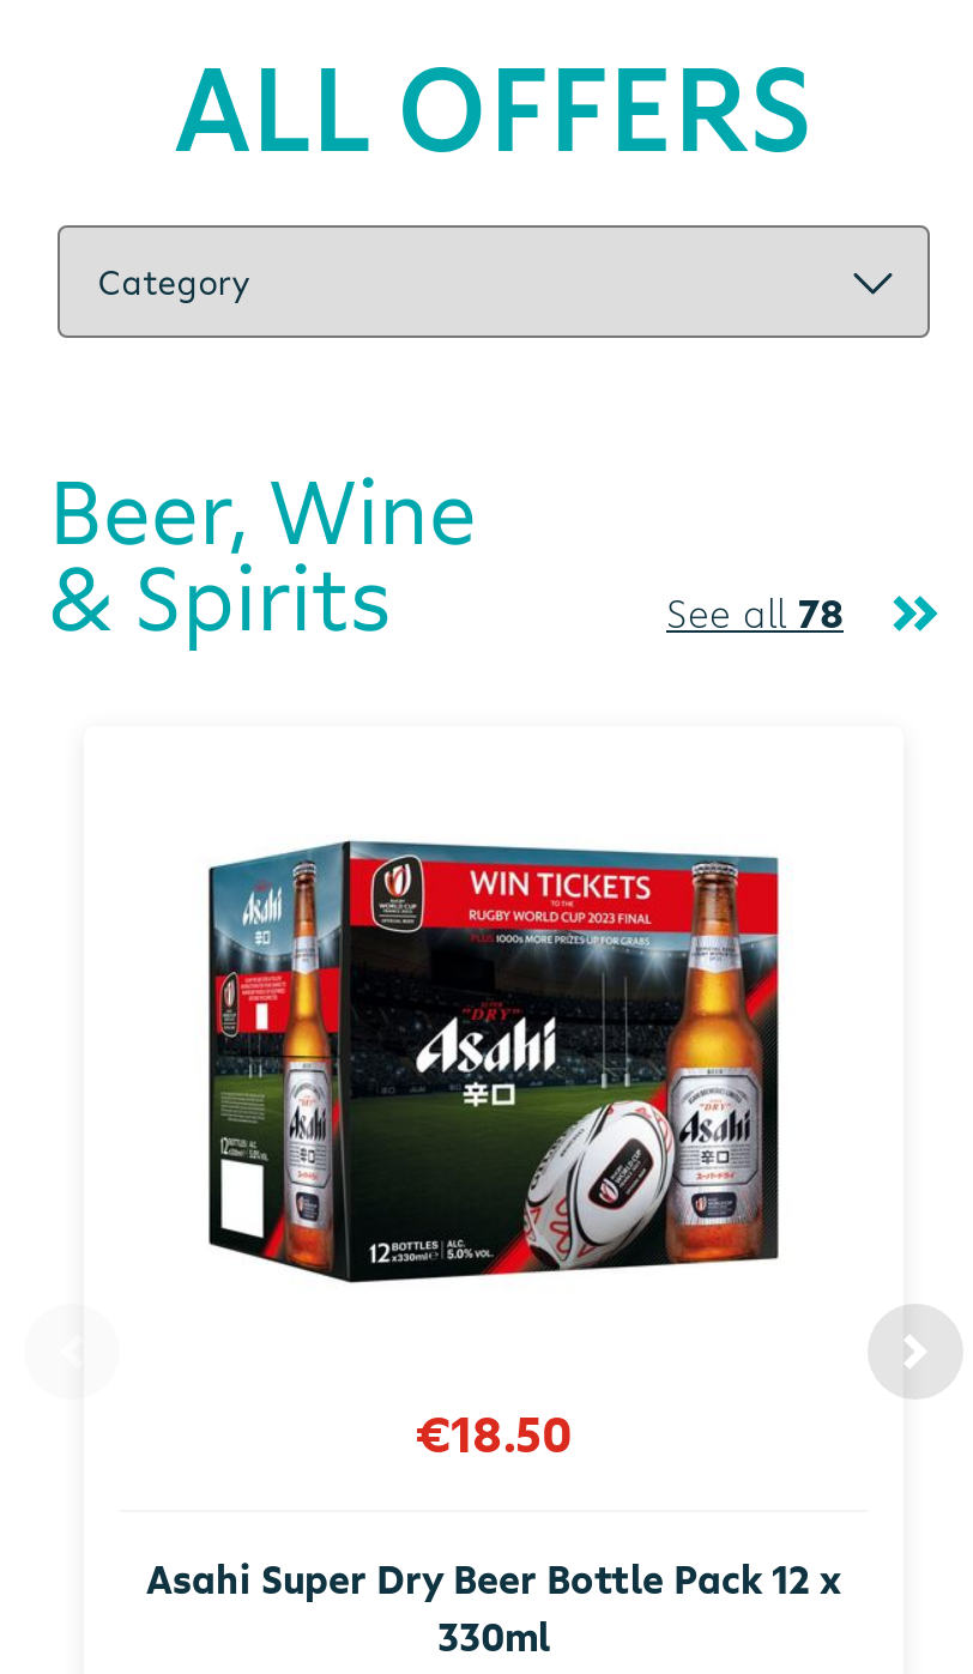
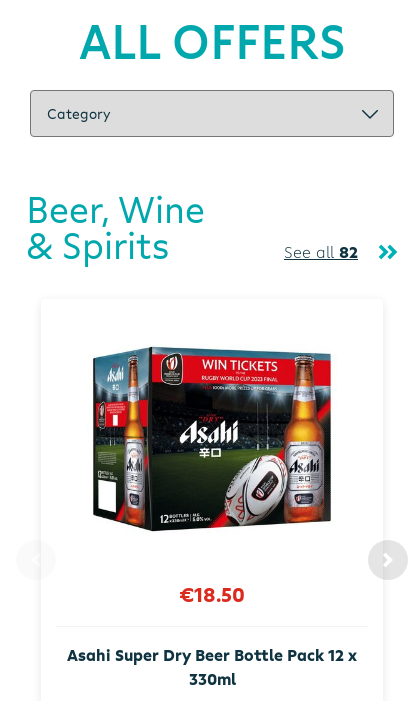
- See all 78
+ See all 82
